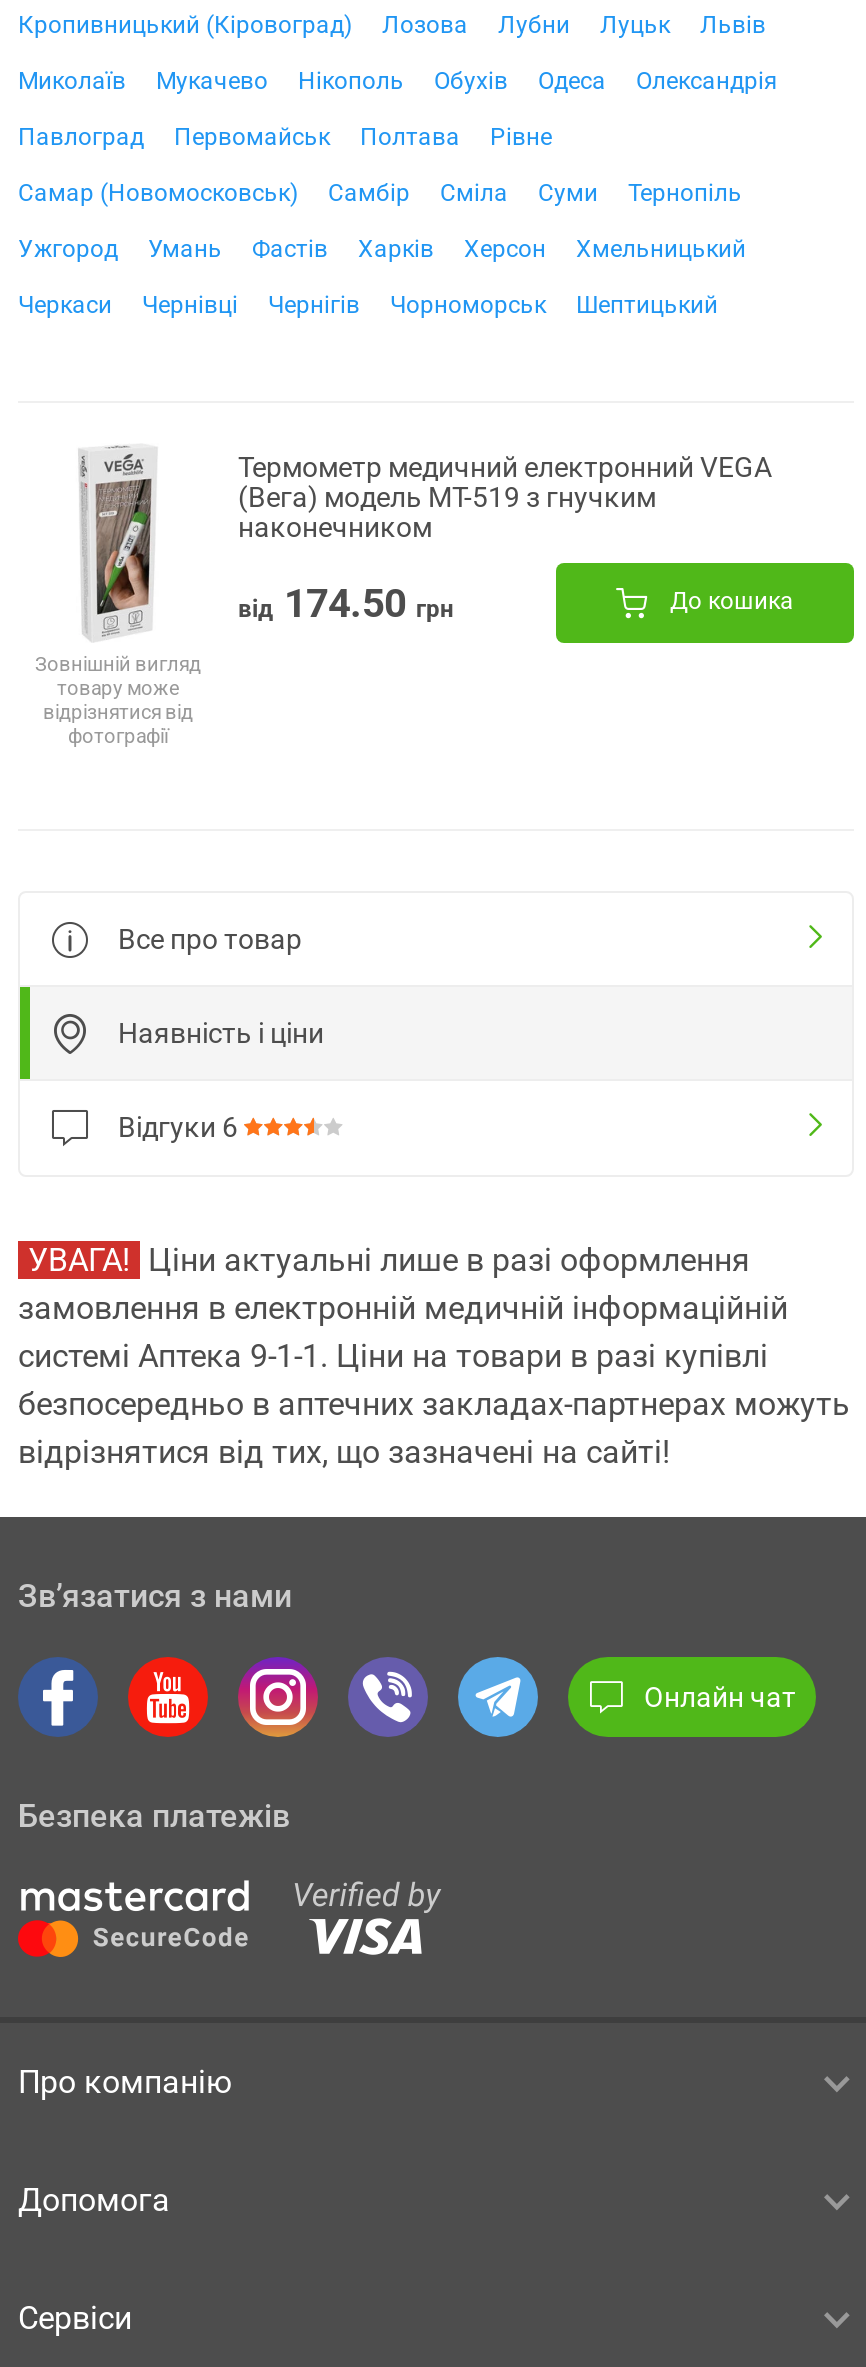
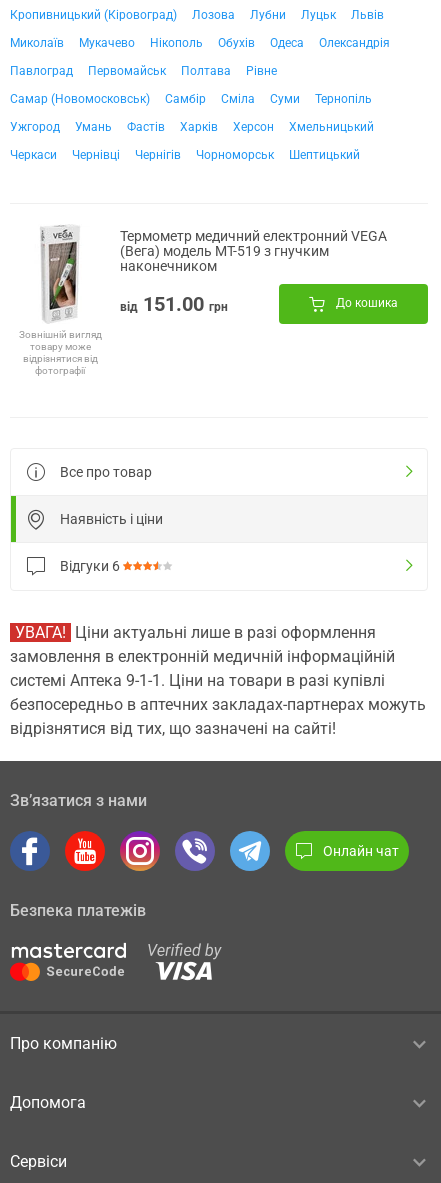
- від 174.50 грн
+ від 151.00 грн
